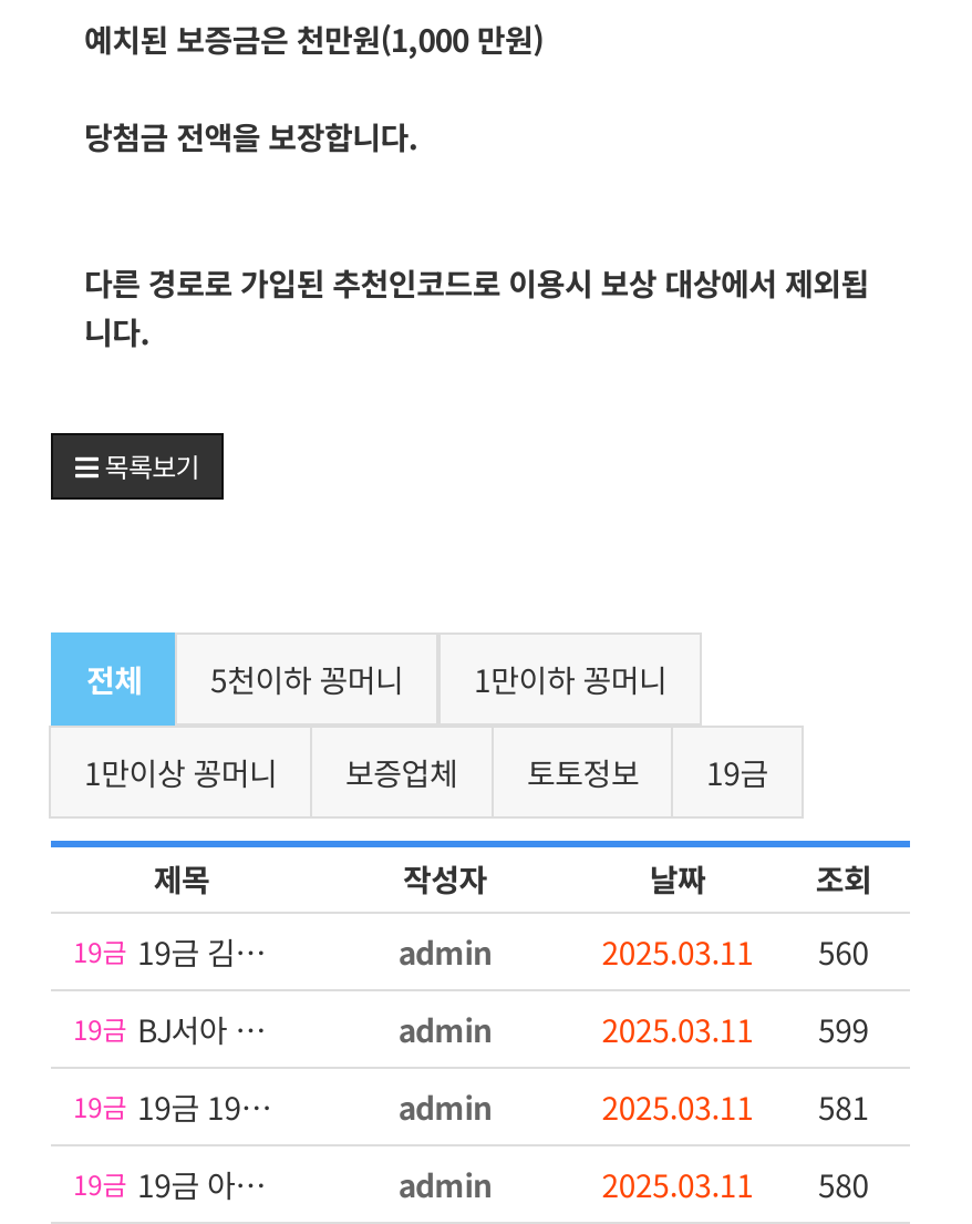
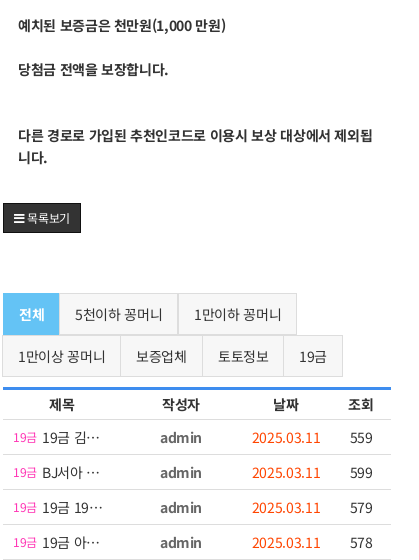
- 2025.03.11 560
+ 2025.03.11 559

- 2025.03.11 581
+ 2025.03.11 579

- 2025.03.11 580
+ 2025.03.11 578
